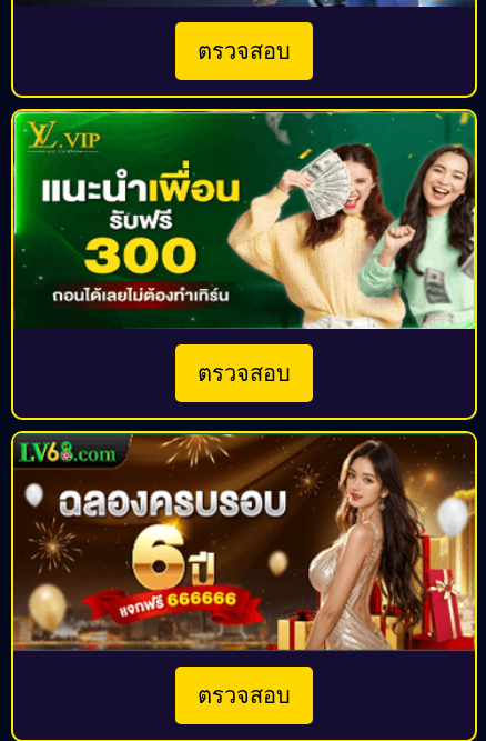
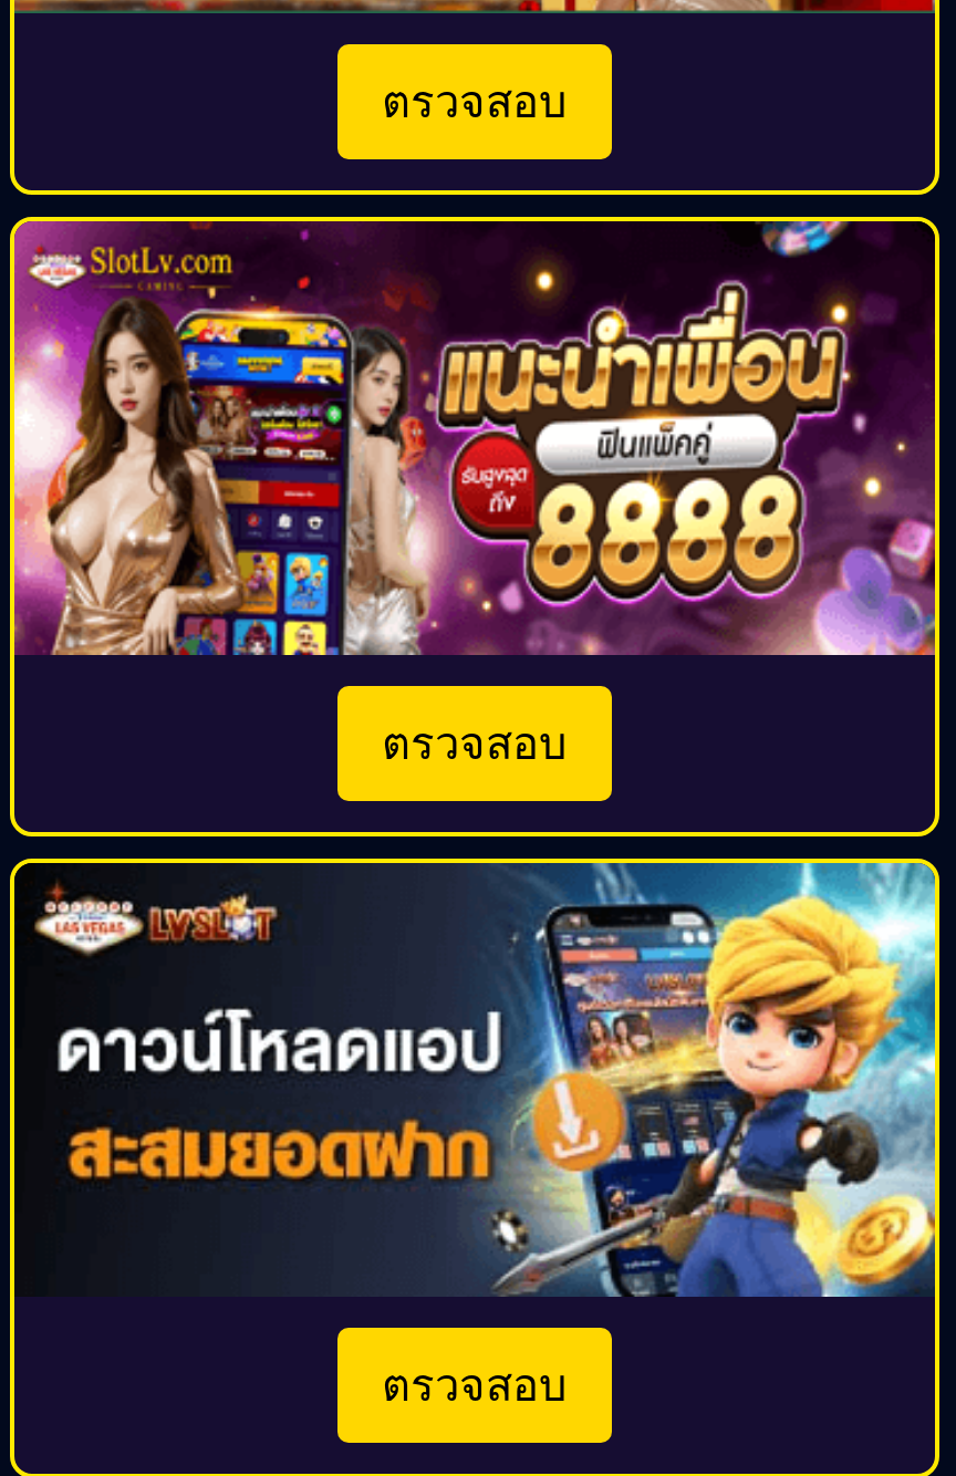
- [image]
+ [image]

- [image]
+ [image]
